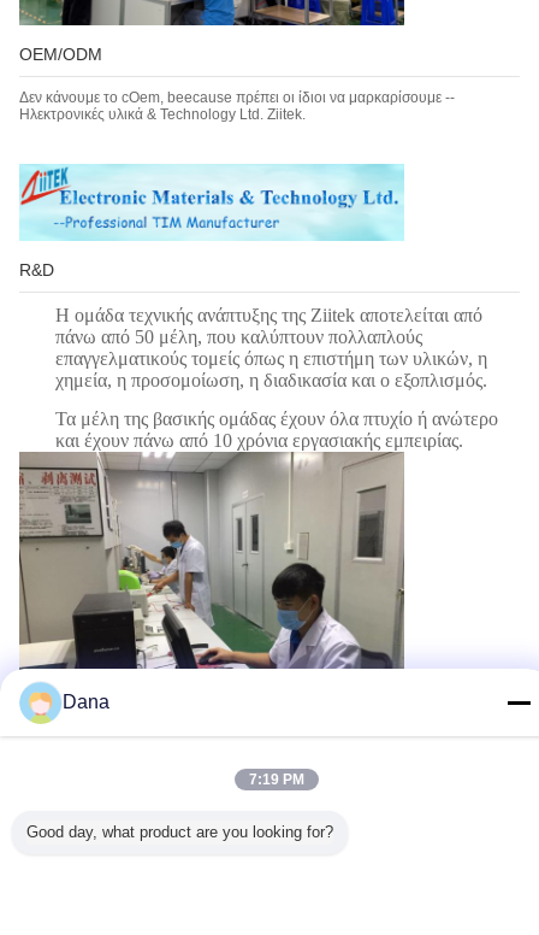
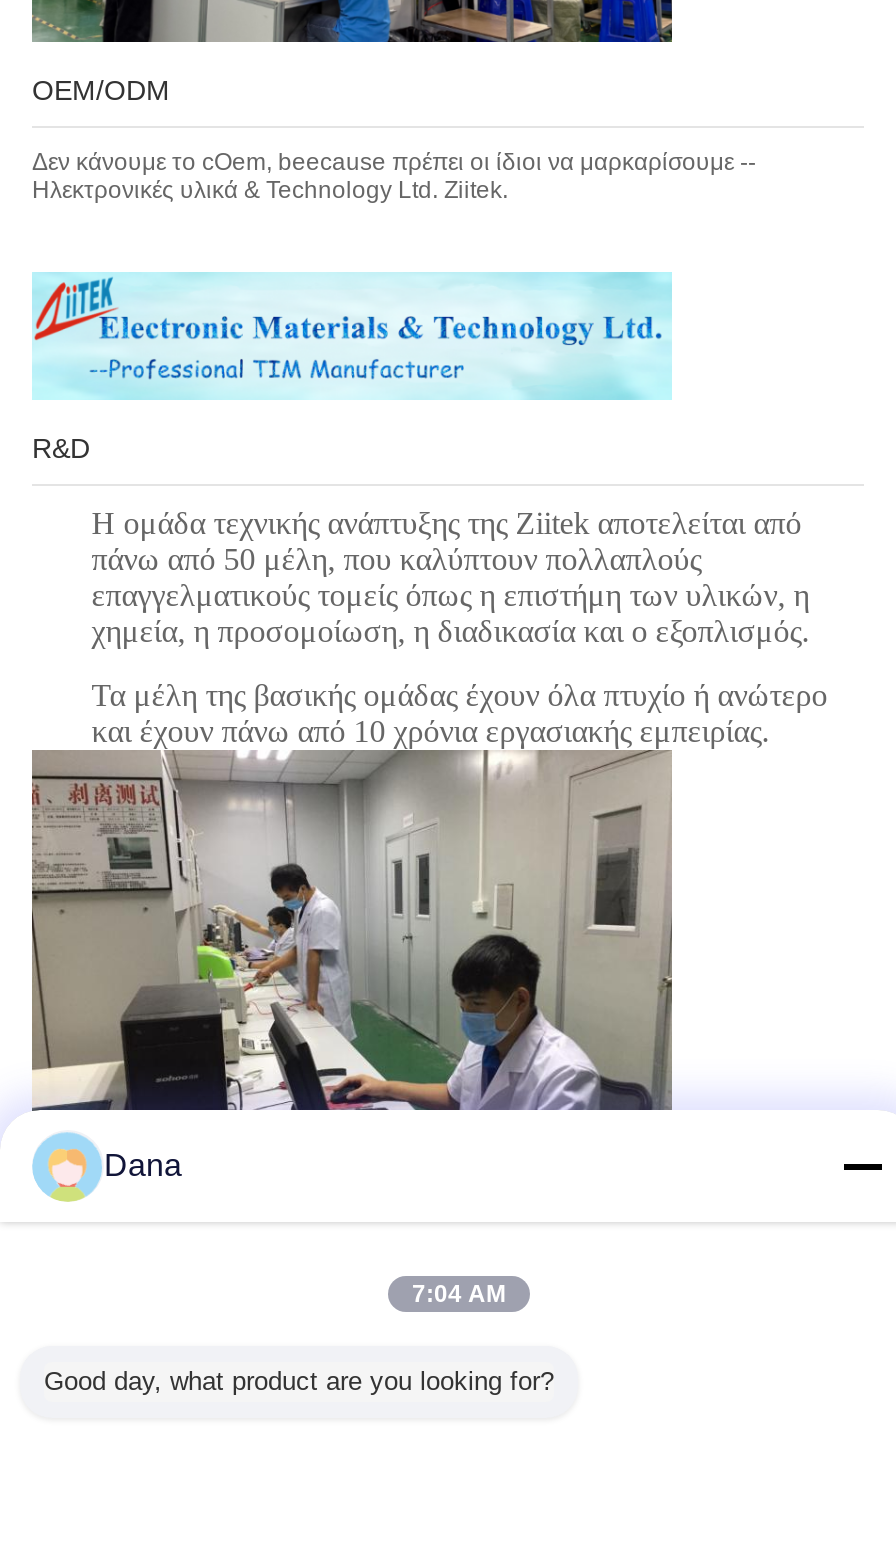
- 7:19 PM
+ 7:04 AM
